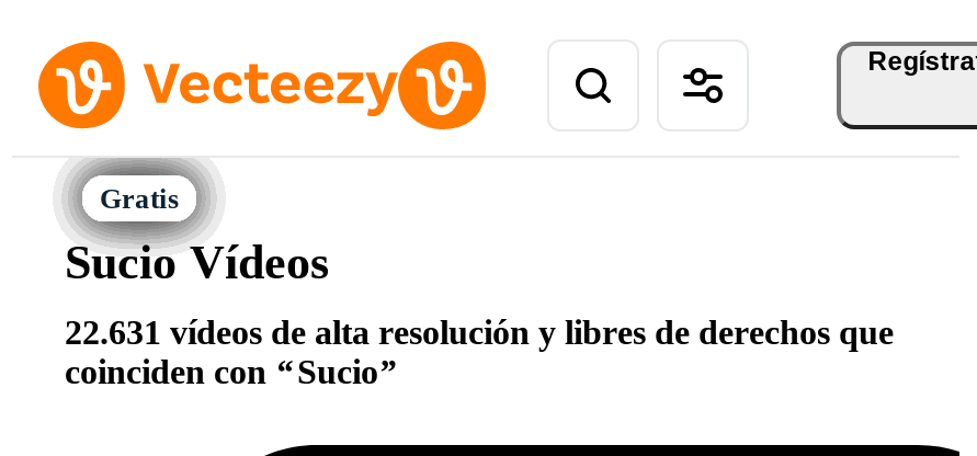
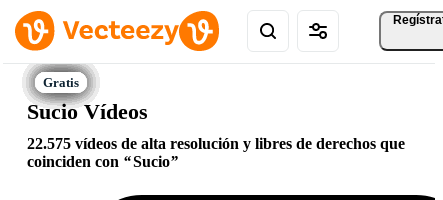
- 22.631 vídeos de alta resolución y libres de derechos que
+ 22.575 vídeos de alta resolución y libres de derechos que
